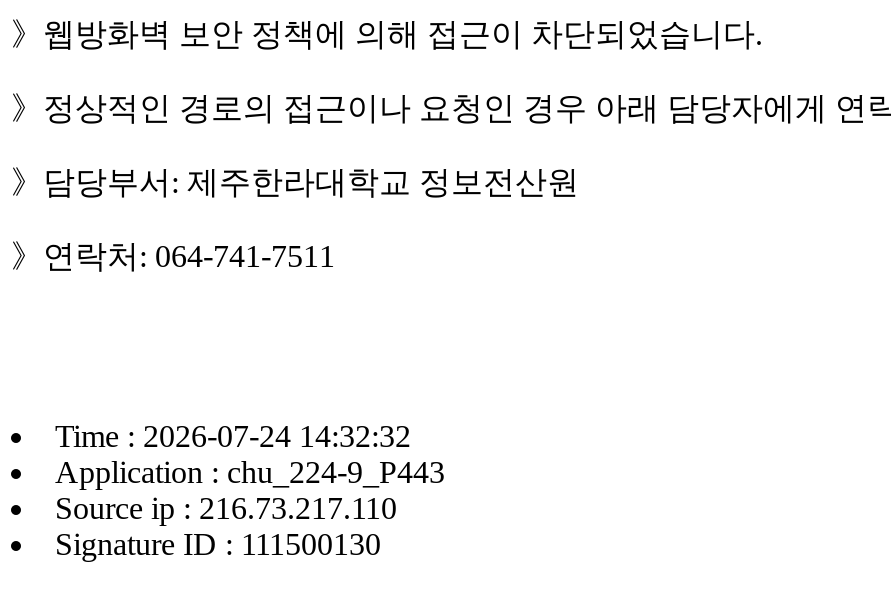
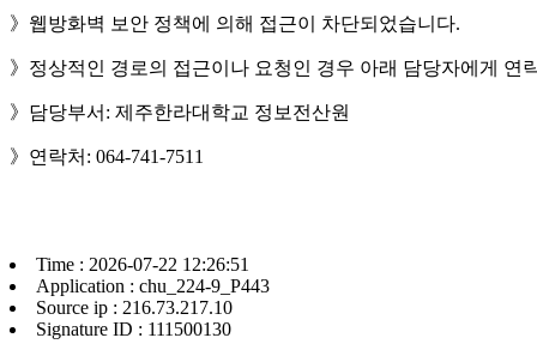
- Time : 2026-07-24 14:32:32
+ Time : 2026-07-22 12:26:51

- Source ip : 216.73.217.110
+ Source ip : 216.73.217.10
